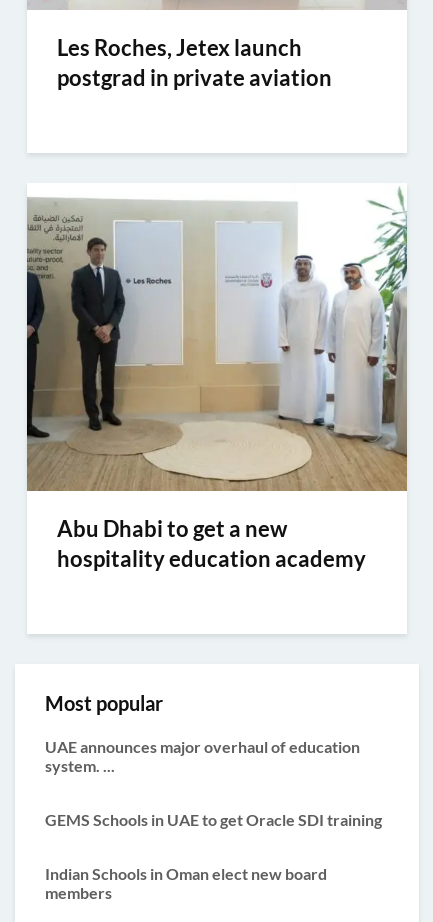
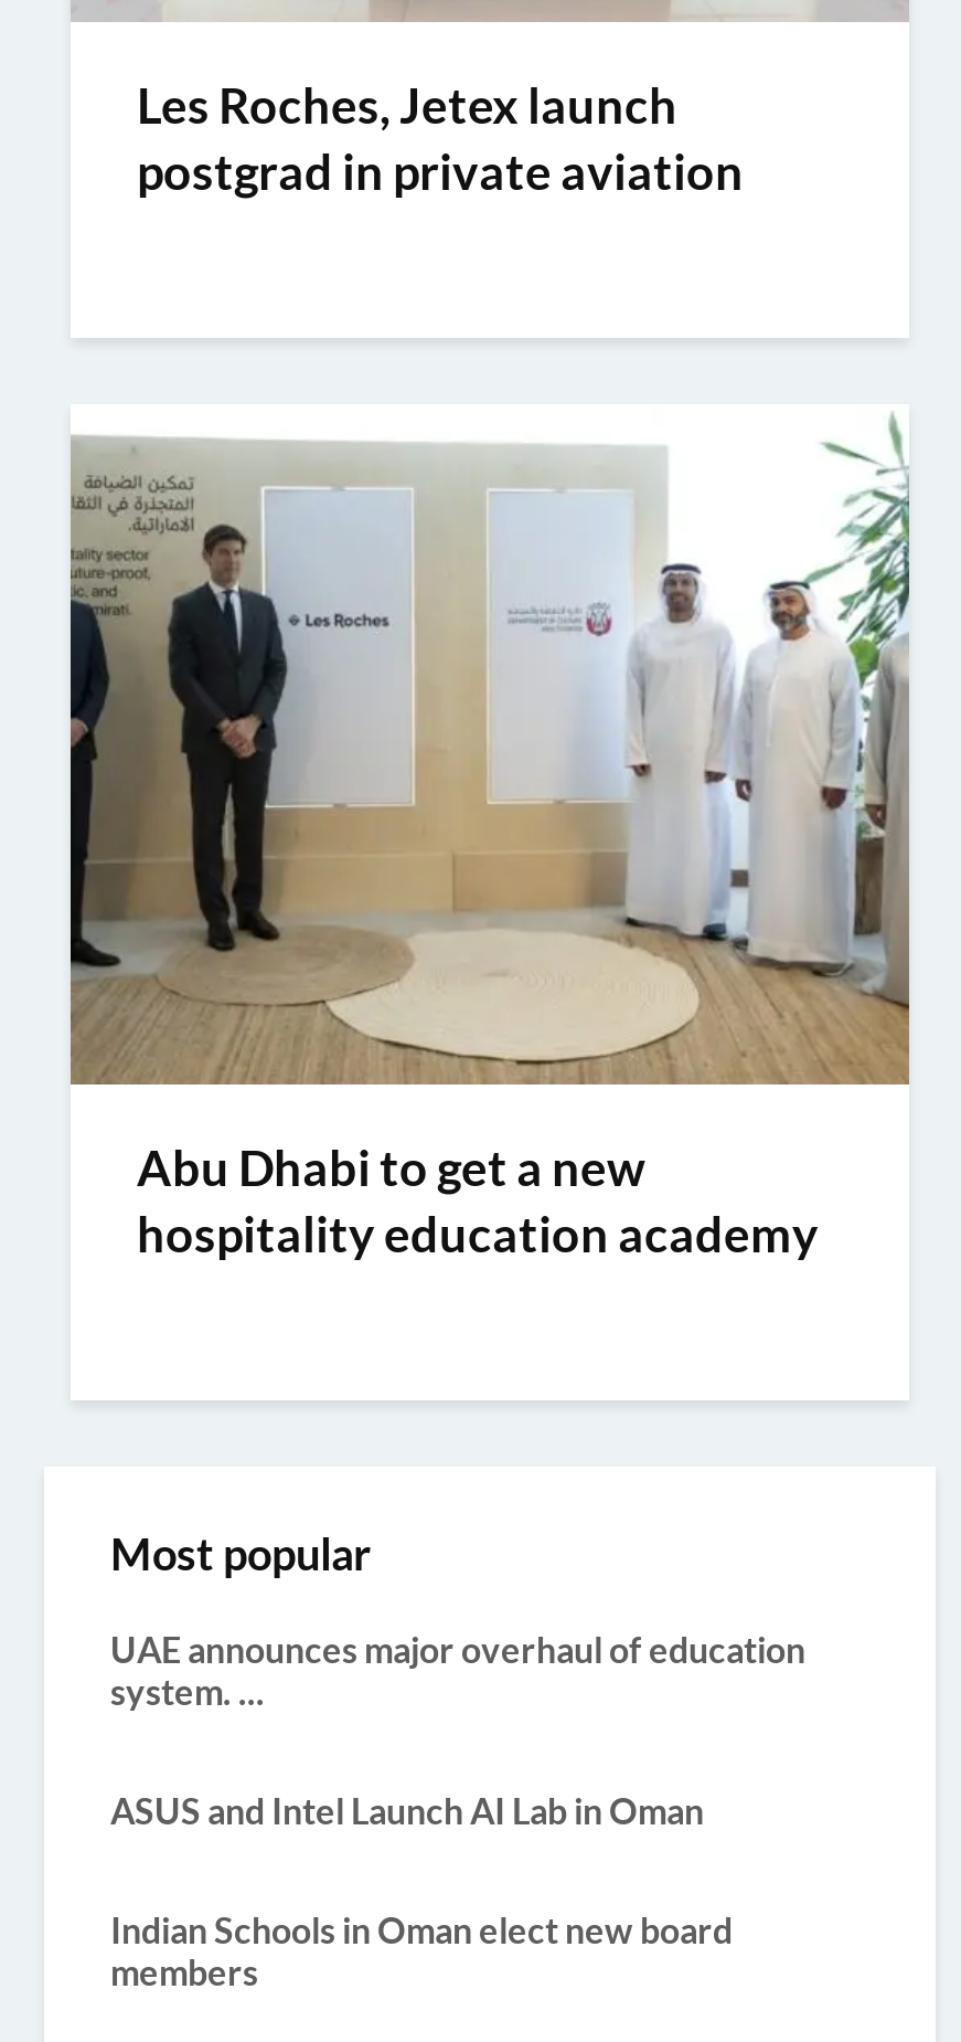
- GEMS Schools in UAE to get Oracle SDI training
+ ASUS and Intel Launch AI Lab in Oman
